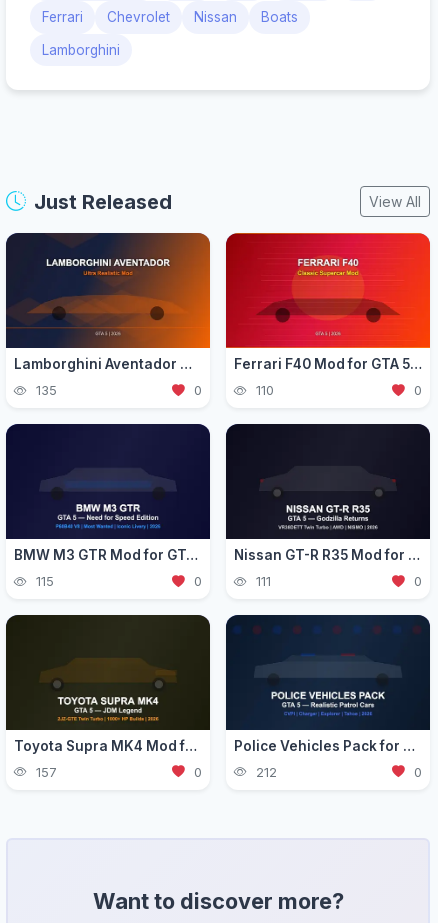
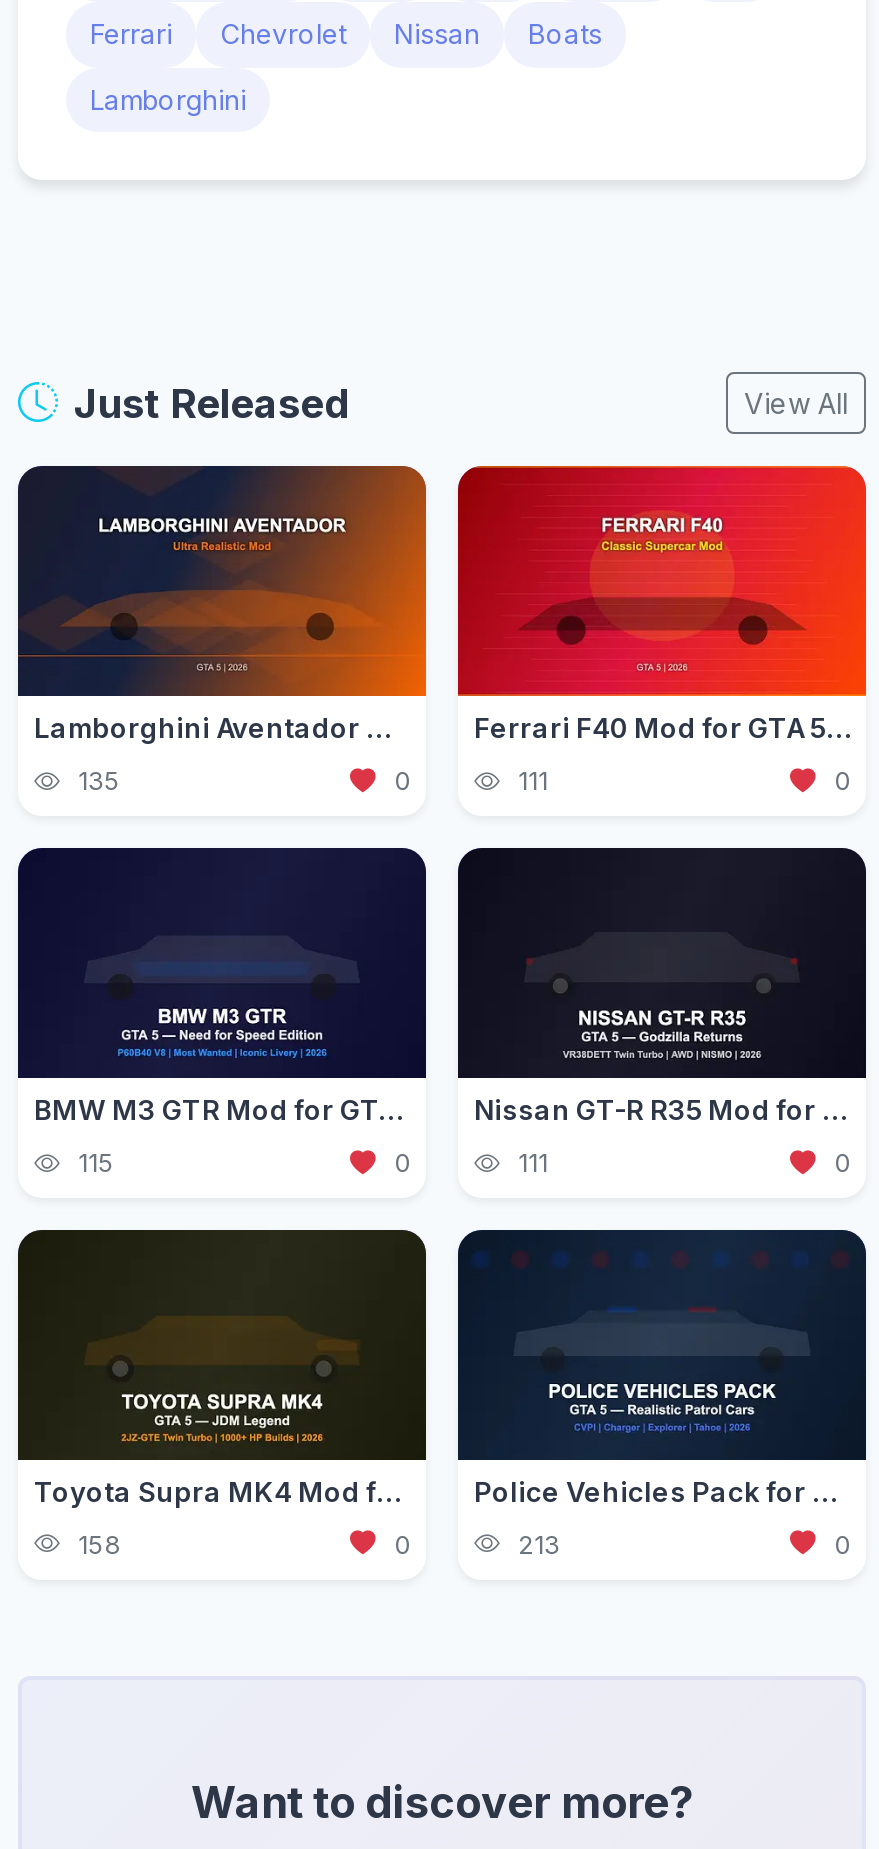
- 110
+ 111

- 157
+ 158

- 212
+ 213
